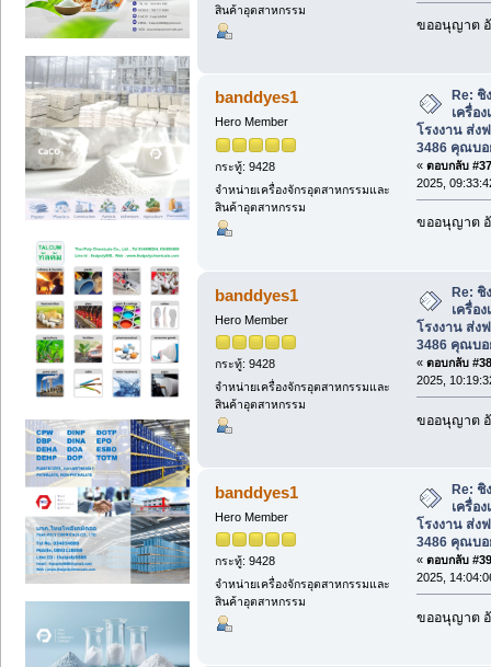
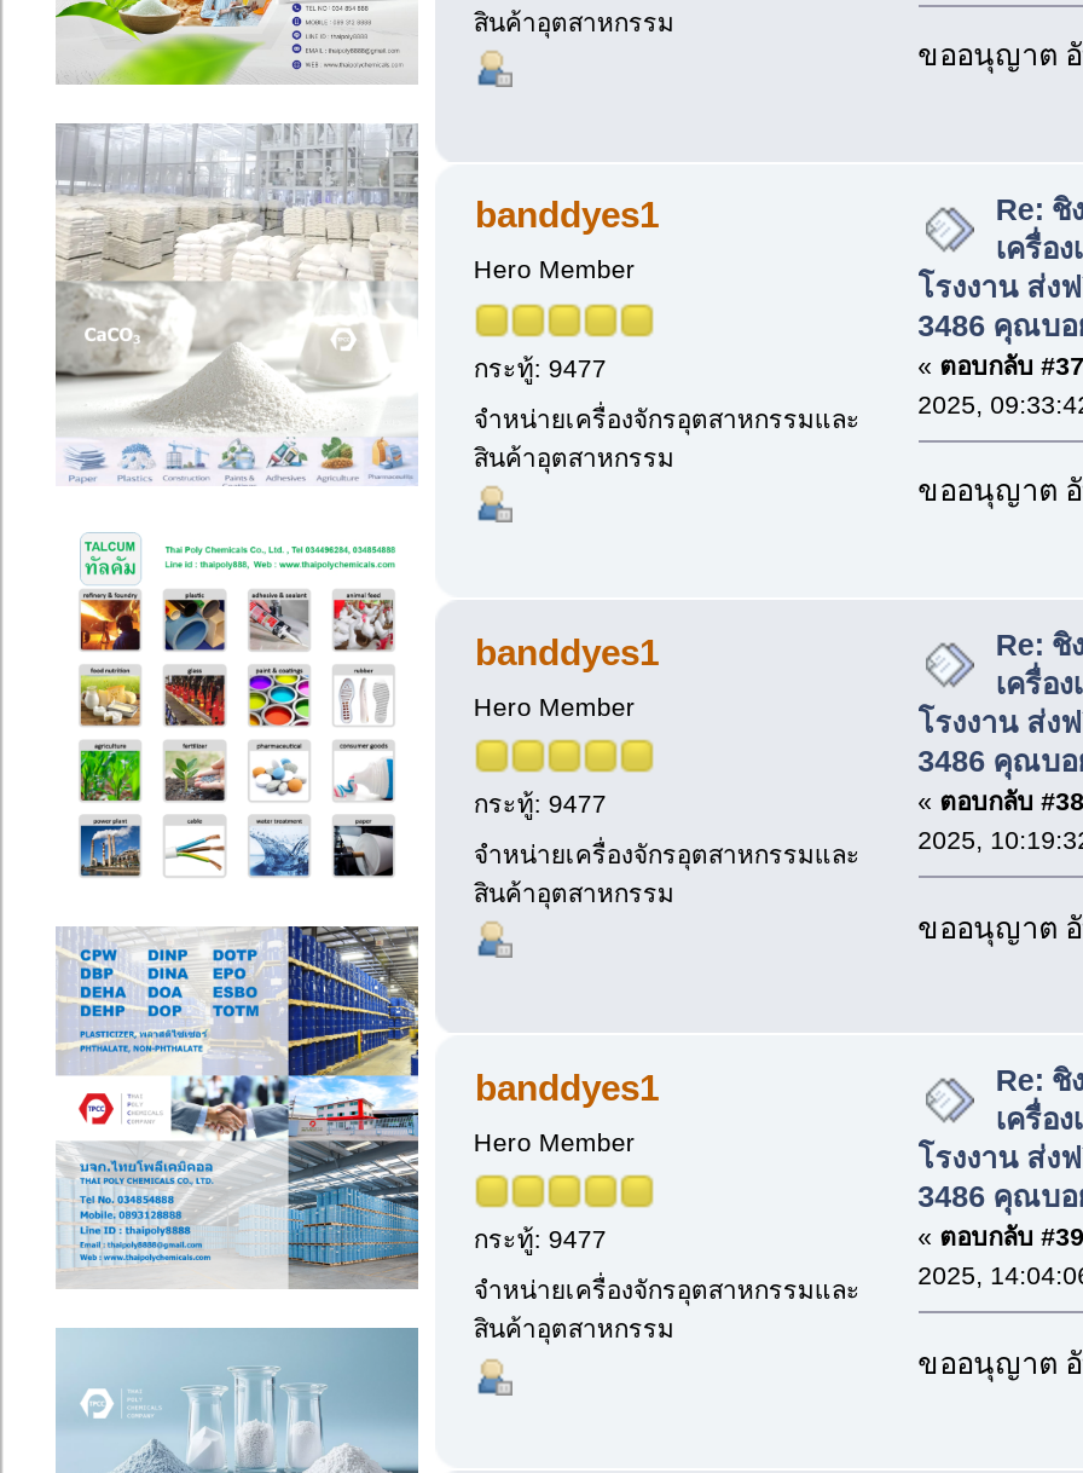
- กระทู้: 9428
+ กระทู้: 9477

- กระทู้: 9428
+ กระทู้: 9477

- กระทู้: 9428
+ กระทู้: 9477
